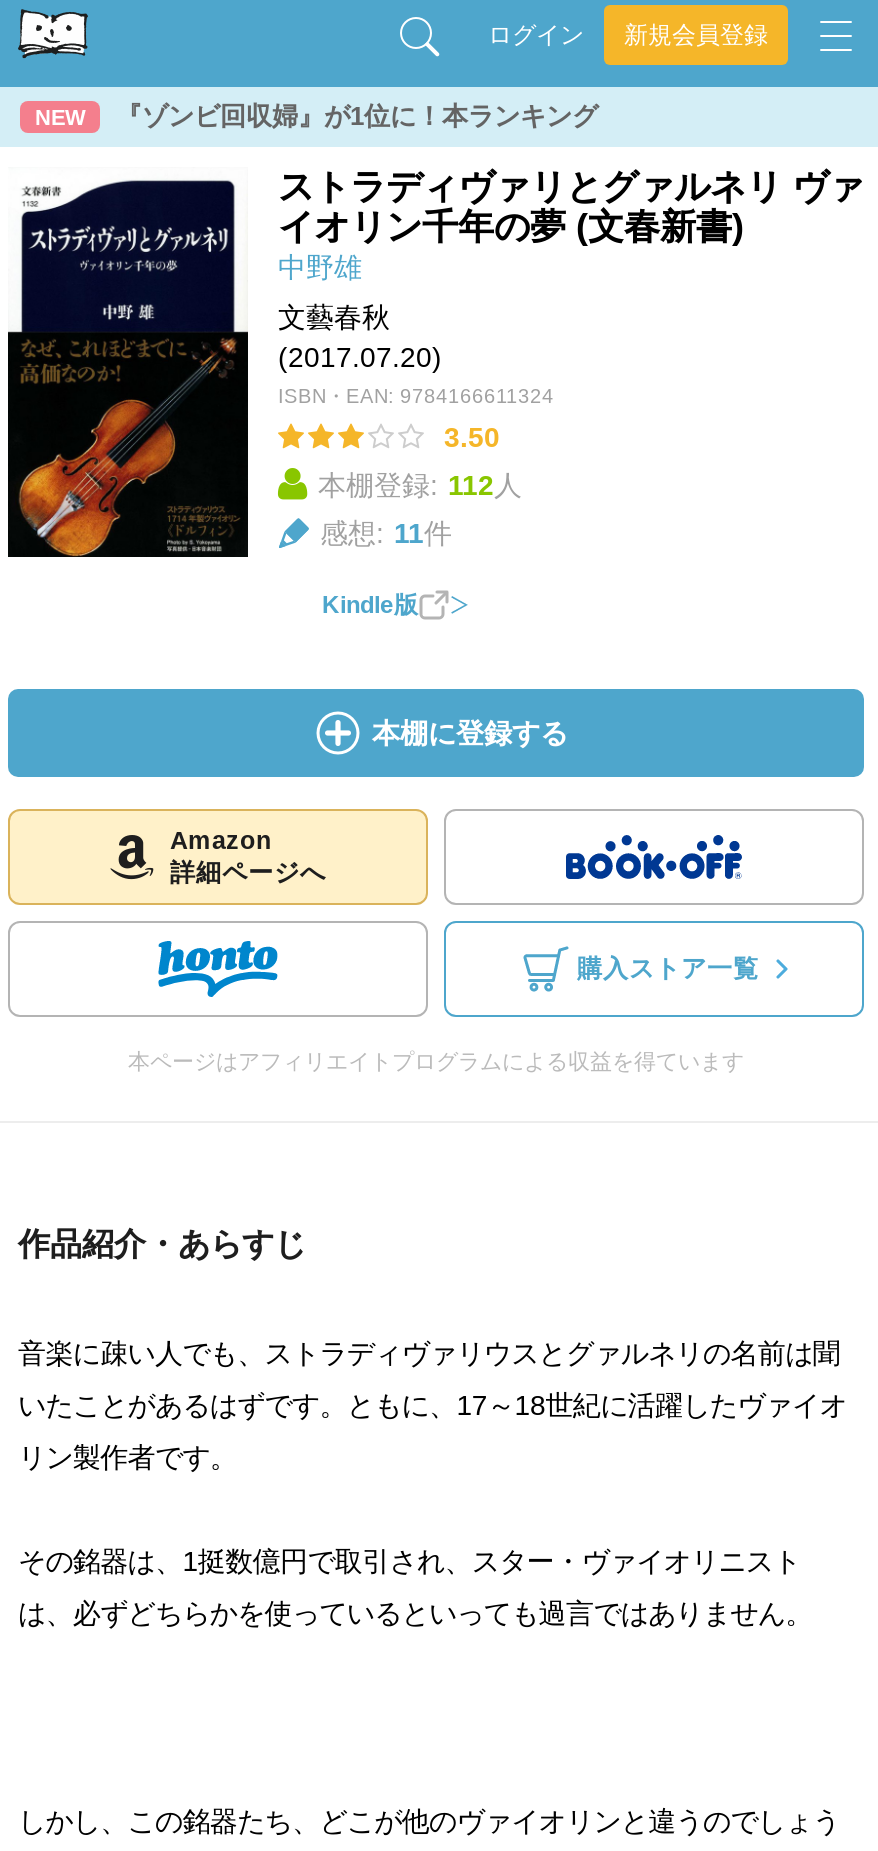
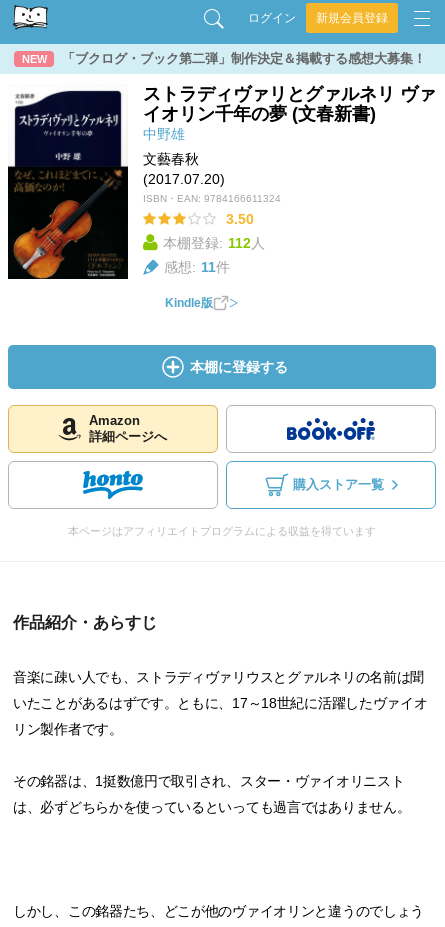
- 『ゾンビ回収婦』が1位に！本ランキング
+ 「ブクログ・ブック第二弾」制作決定＆掲載する感想大募集！
